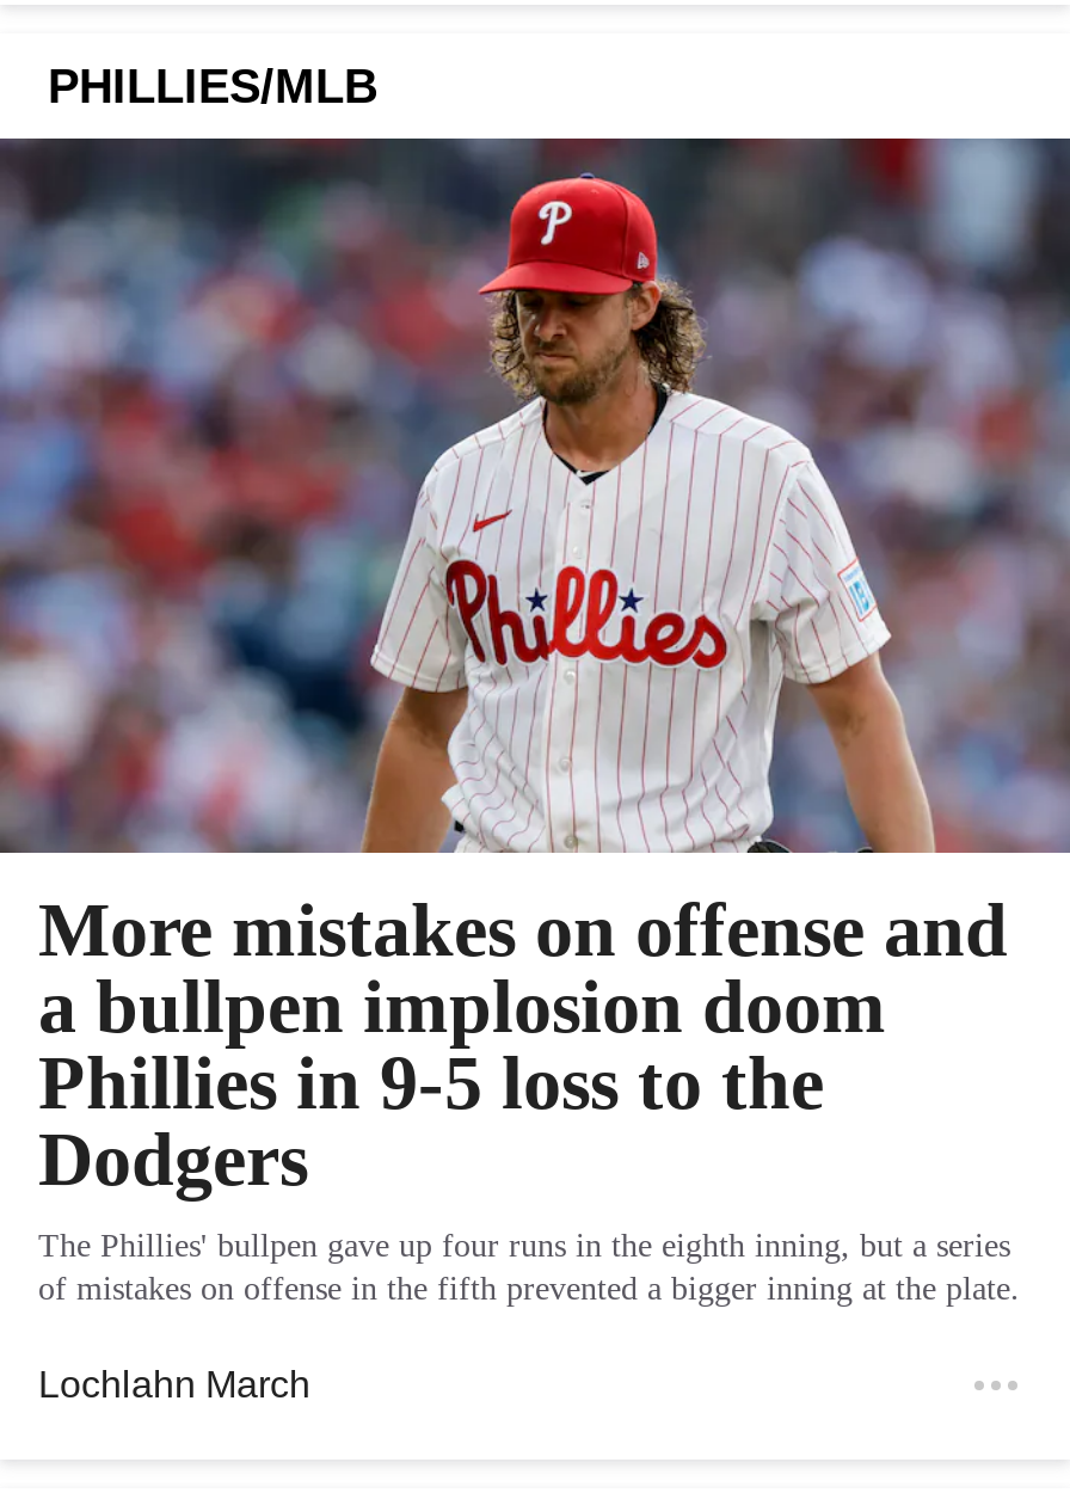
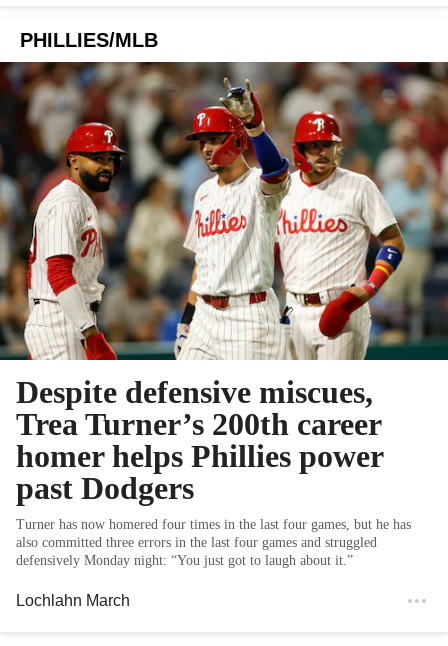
- [image]
- More mistakes on offense and
- a bullpen implosion doom
- Phillies in 9-5 loss to the
- Dodgers
- The Phillies' bullpen gave up four runs in the eighth inning, but a series
- of mistakes on offense in the fifth prevented a bigger inning at the plate.
+ [image]
+ Despite defensive miscues,
+ Trea Turner’s 200th career
+ homer helps Phillies power
+ past Dodgers
+ Turner has now homered four times in the last four games, but he has
+ also committed three errors in the last four games and struggled
+ defensively Monday night: “You just got to laugh about it.”
